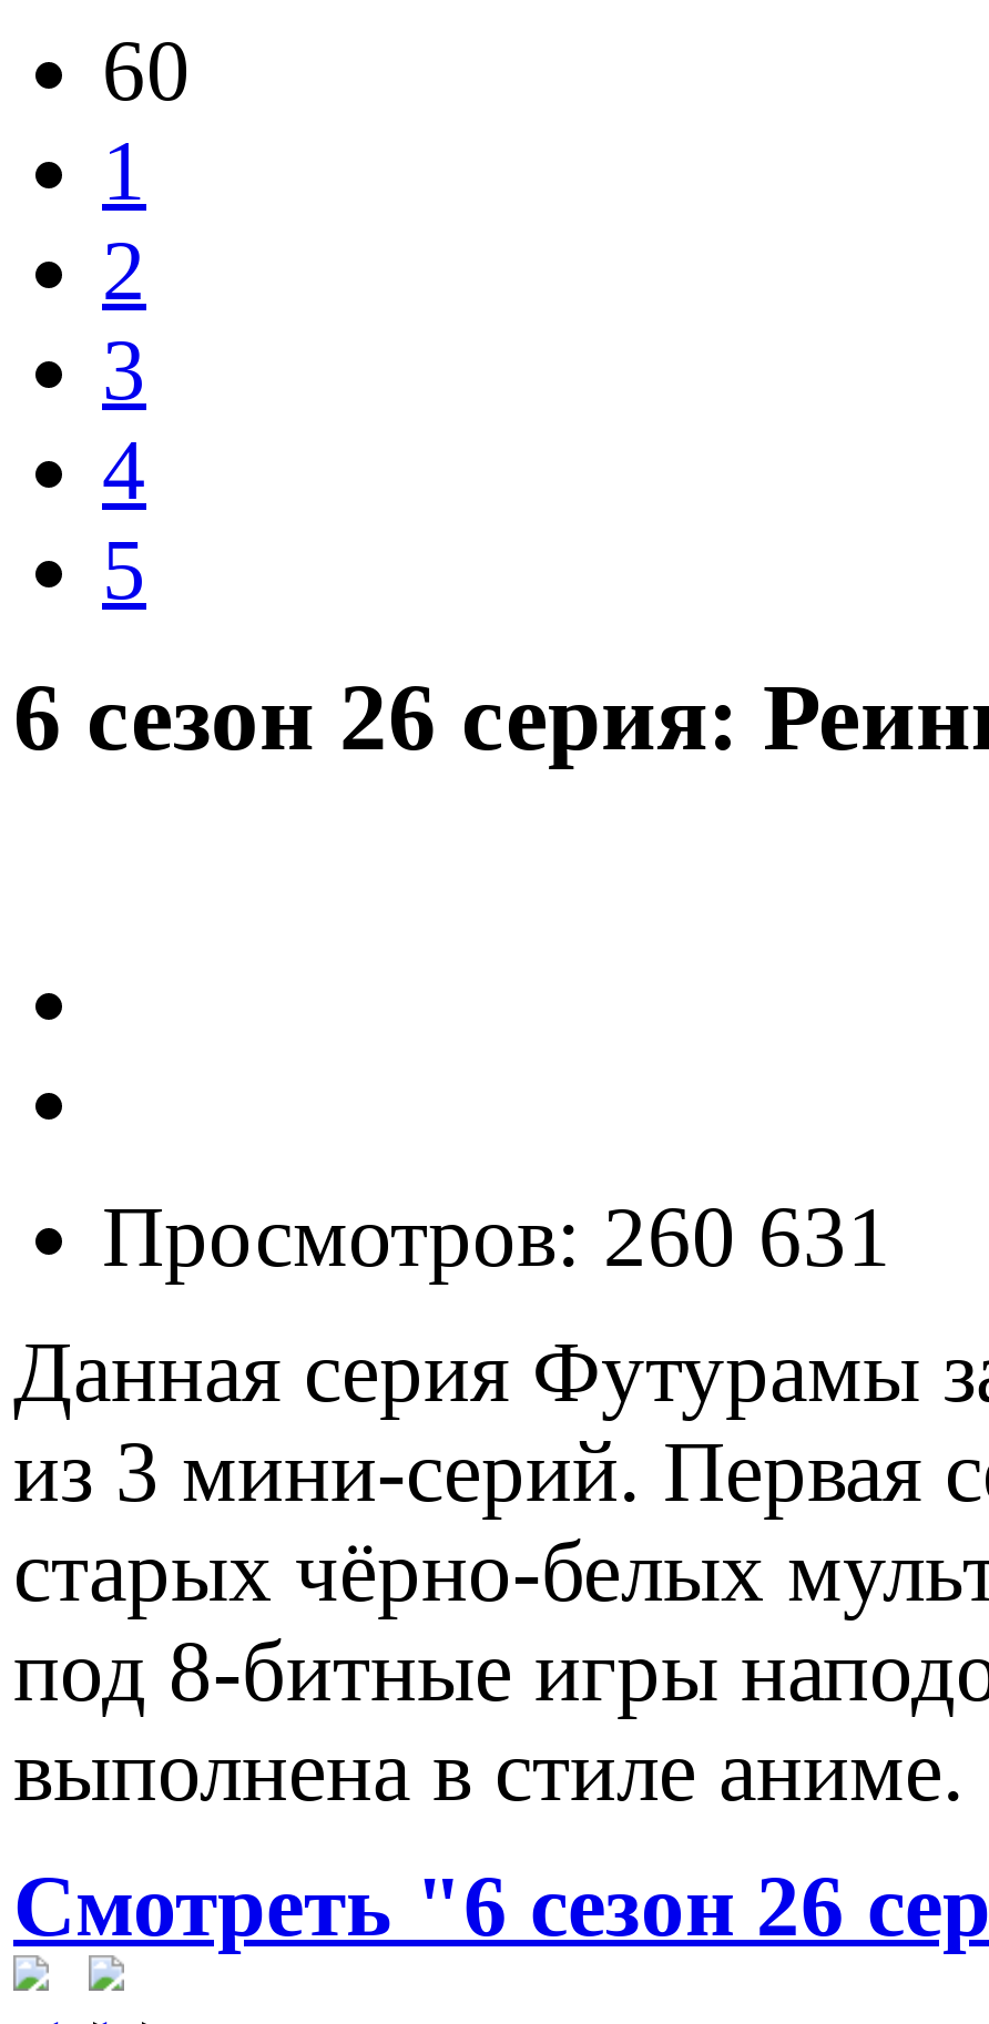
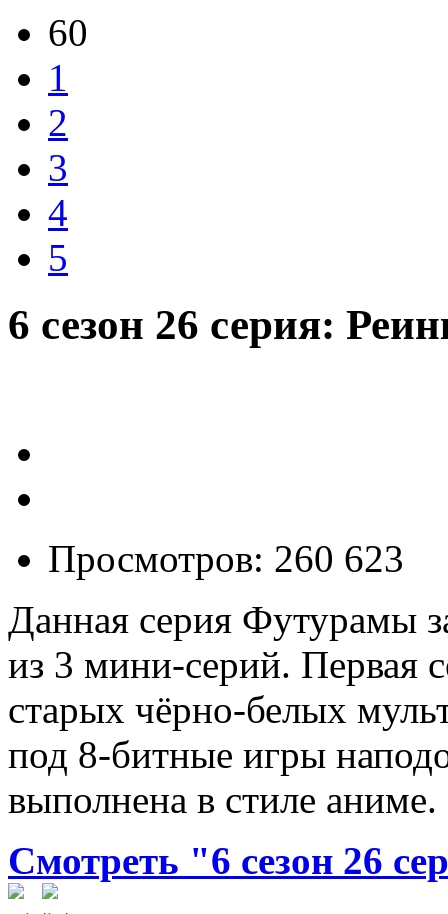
- Просмотров: 260 631
+ Просмотров: 260 623
